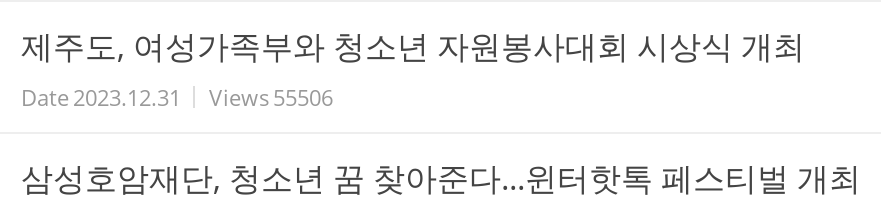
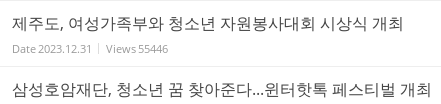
- Date 2023.12.31 Views 55506
+ Date 2023.12.31 Views 55446
